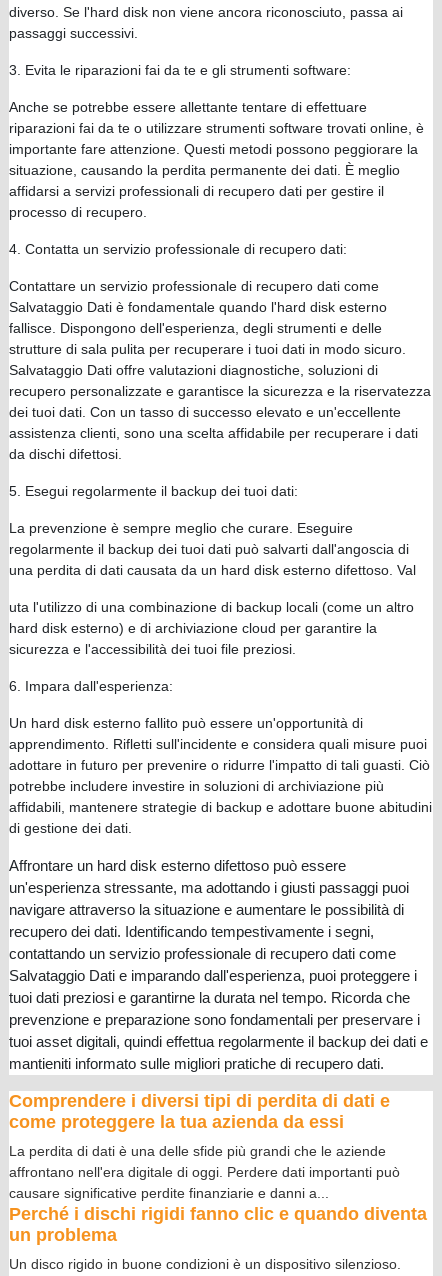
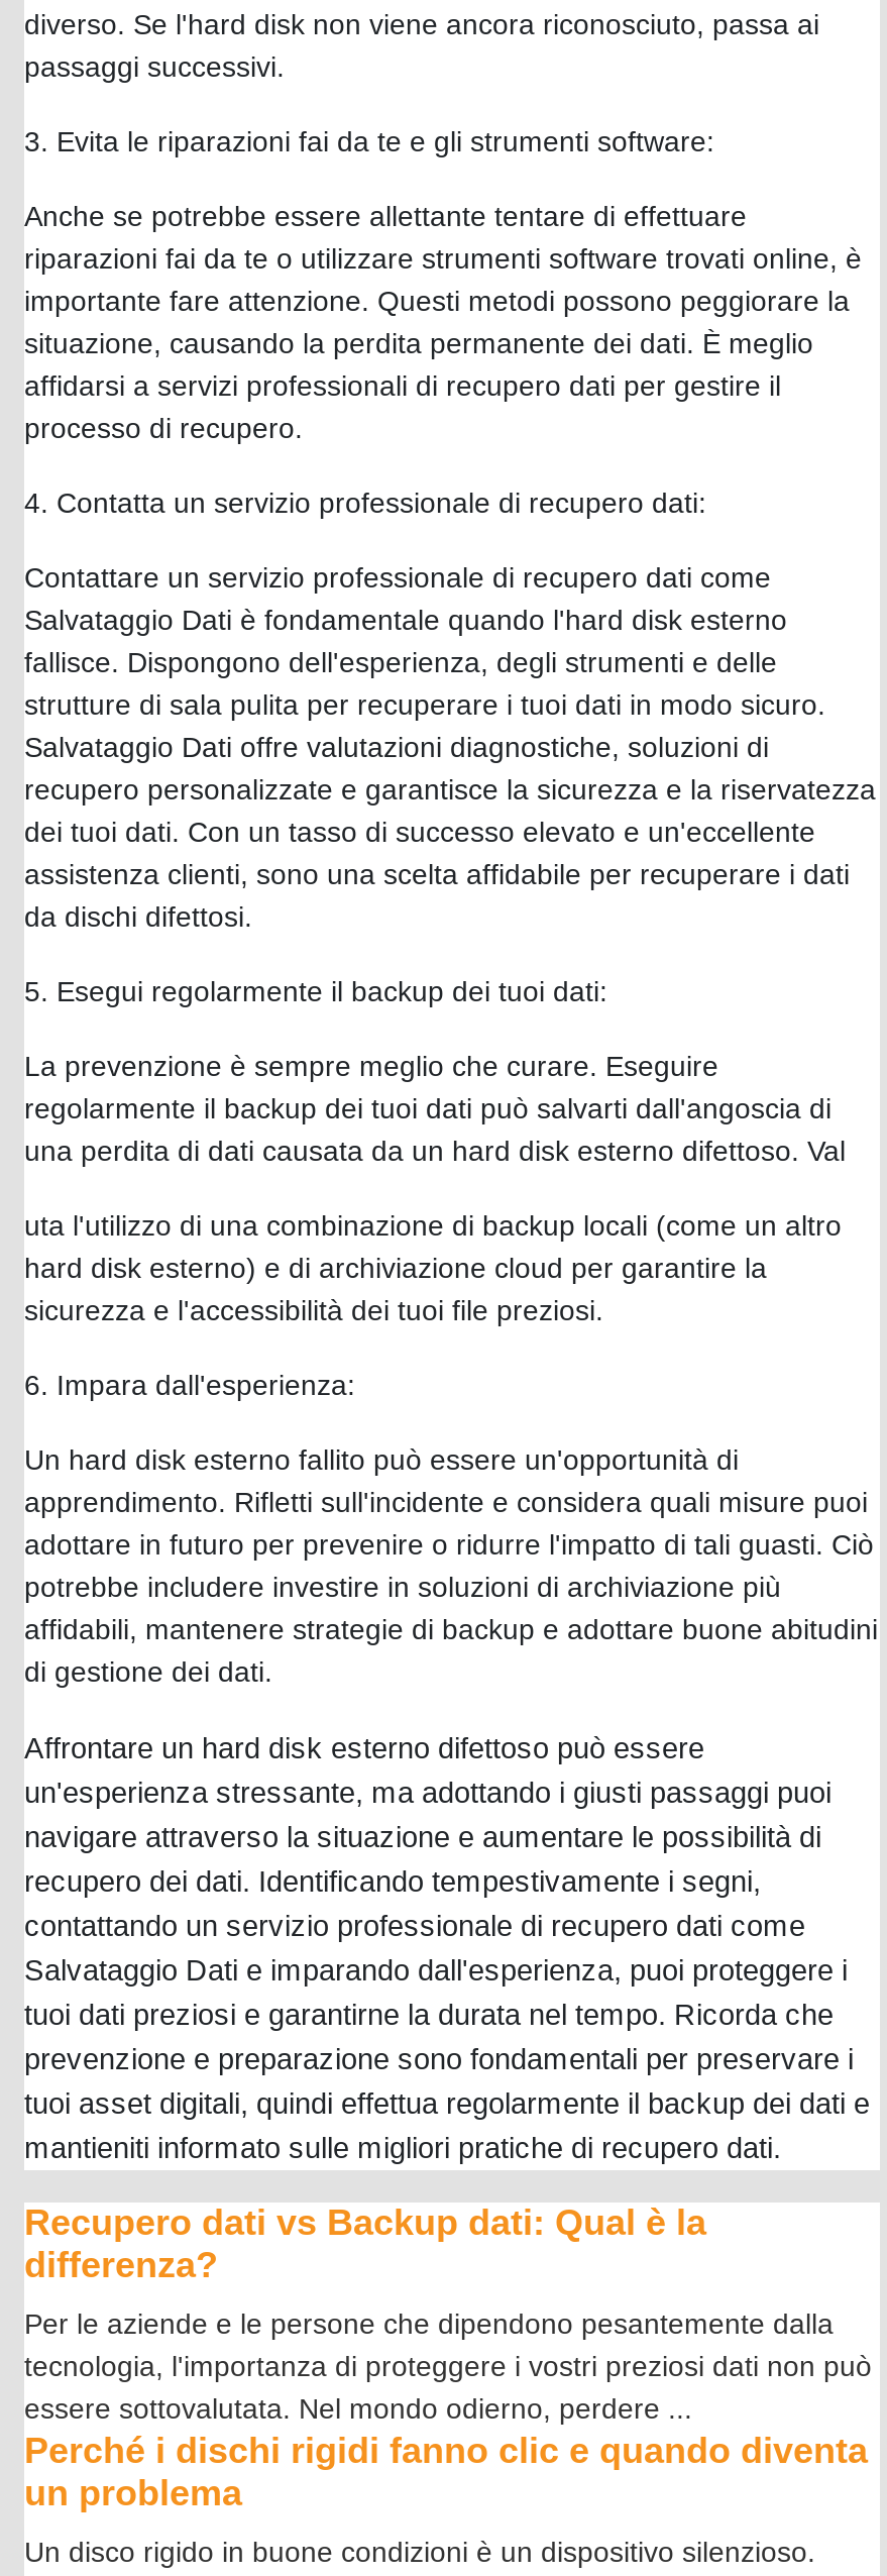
- Comprendere i diversi tipi di perdita di dati e
- come proteggere la tua azienda da essi
+ Recupero dati vs Backup dati: Qual è la
+ differenza?

- La perdita di dati è una delle sfide più grandi che le aziende
- affrontano nell'era digitale di oggi. Perdere dati importanti può
- causare significative perdite finanziarie e danni a...
+ Per le aziende e le persone che dipendono pesantemente dalla
+ tecnologia, l'importanza di proteggere i vostri preziosi dati non può
+ essere sottovalutata. Nel mondo odierno, perdere...
